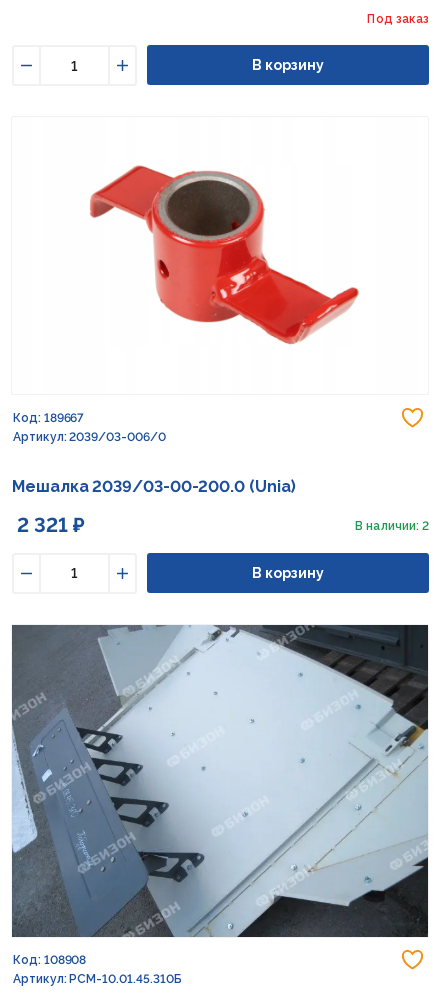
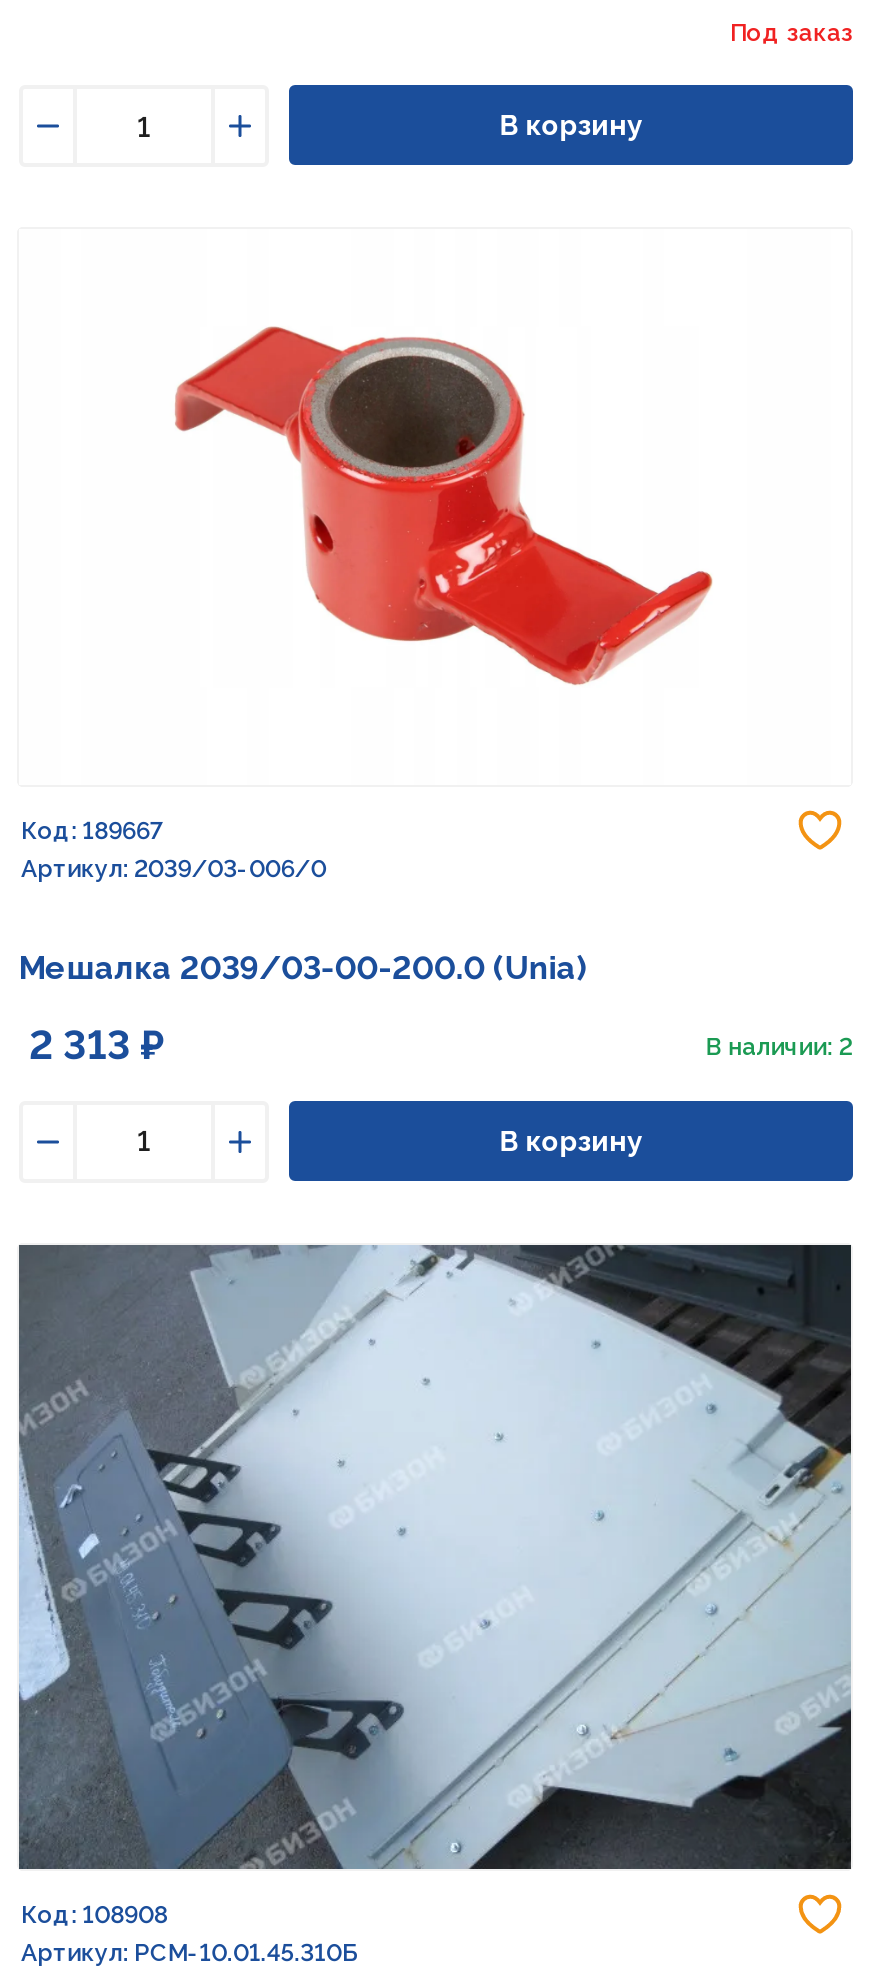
- 2 321 ₽
+ 2 313 ₽
